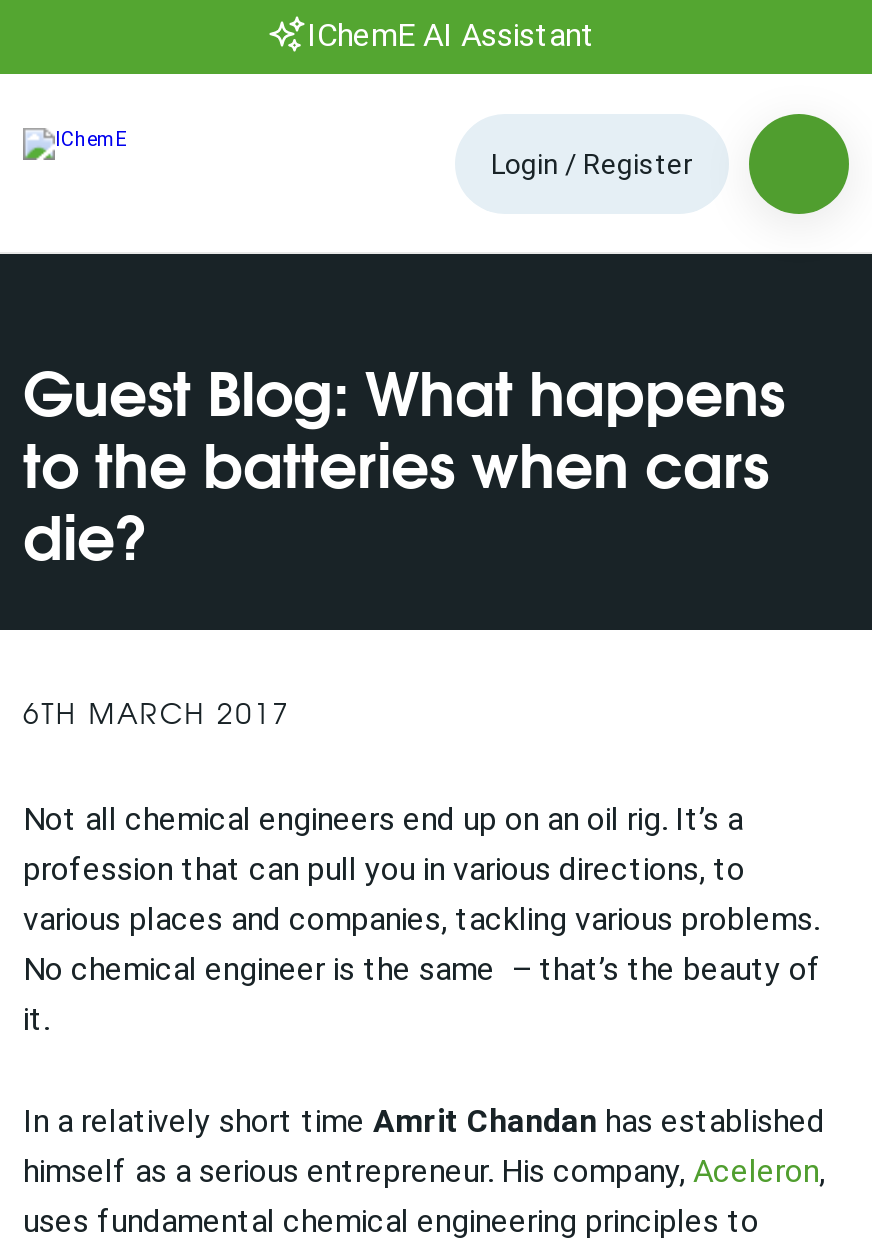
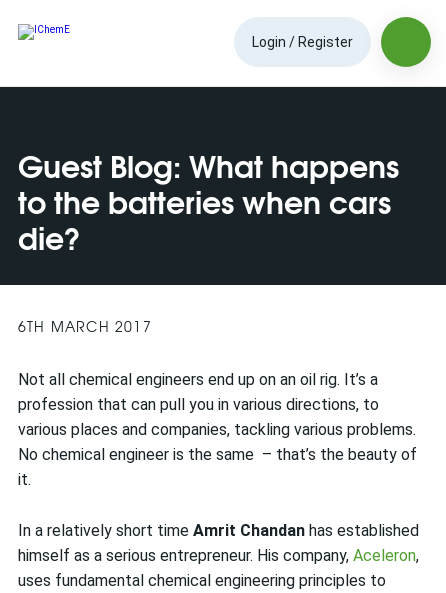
- IChemE AI Assistant
